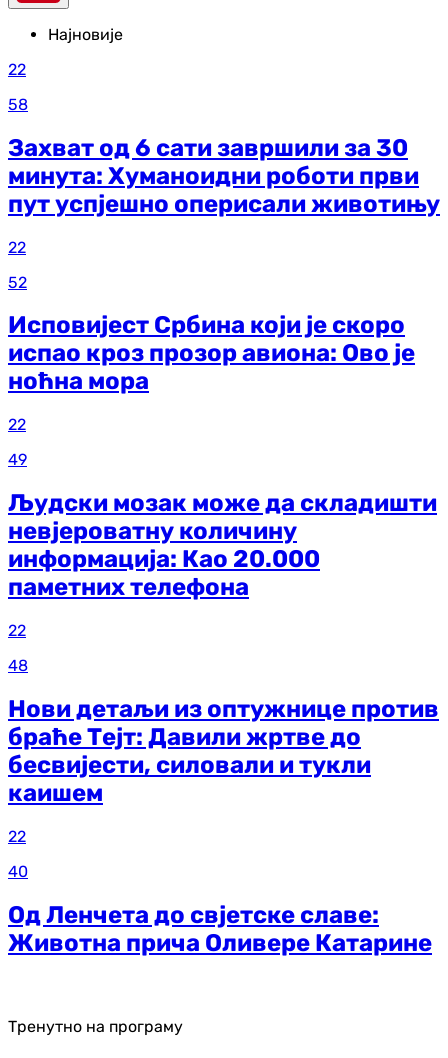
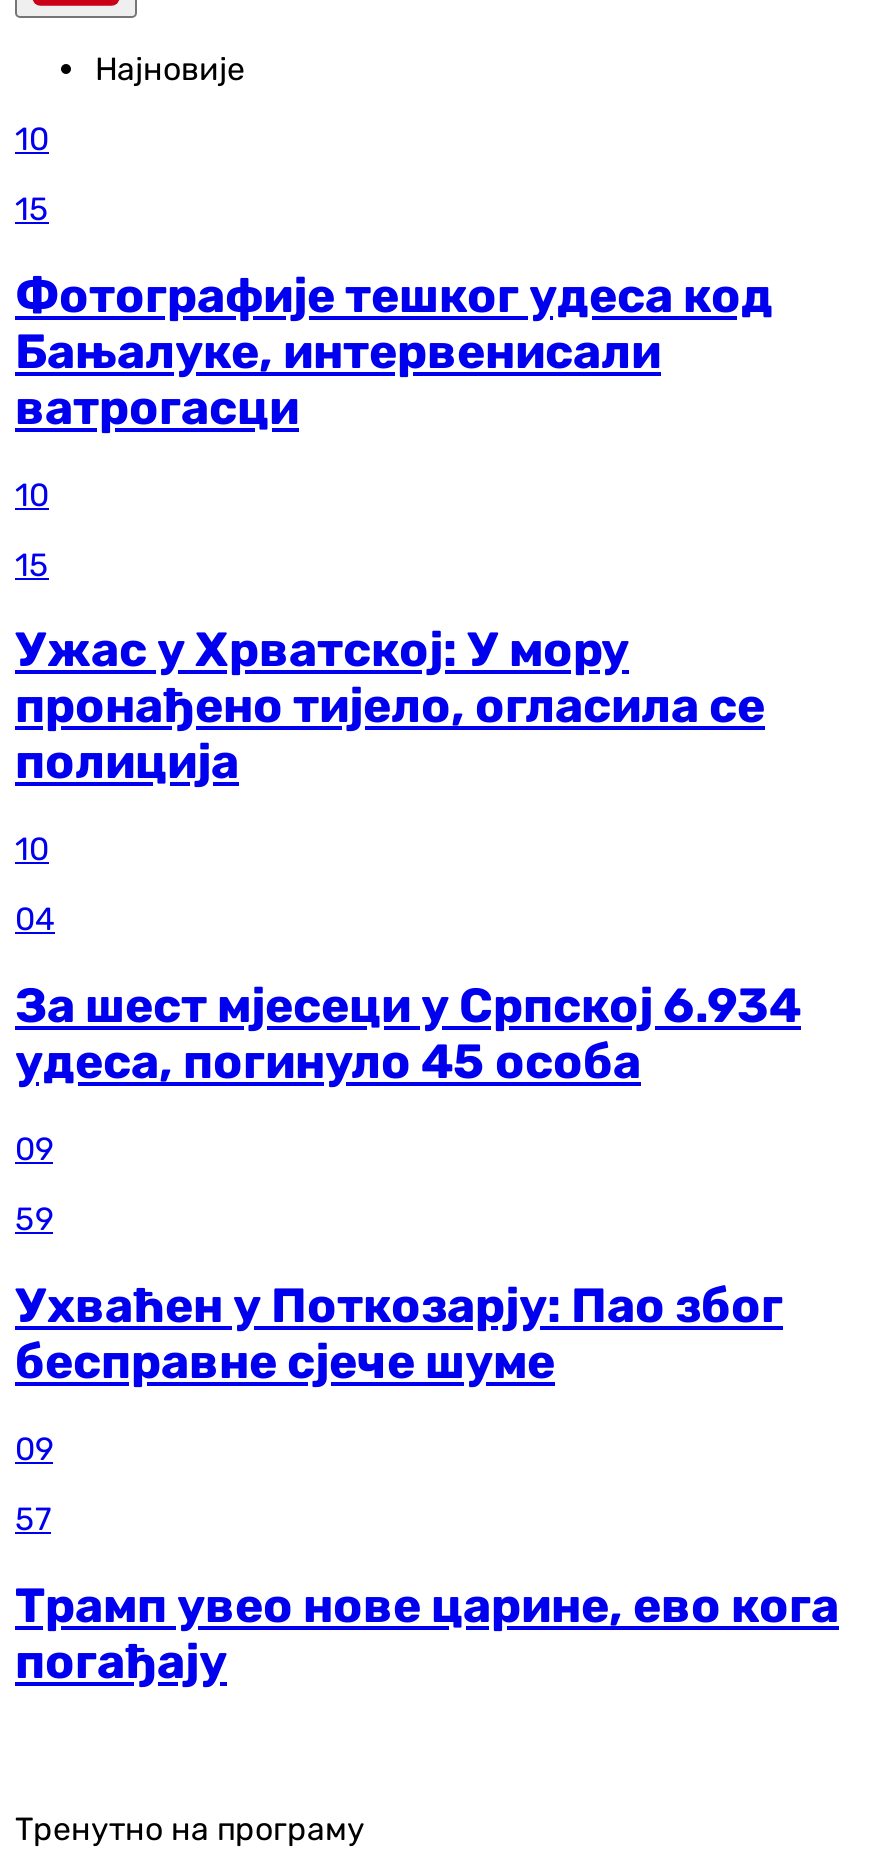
- 22
+ 10

- 58
+ 15

- Захват од 6 сати завршили за 30
- минута: Хуманоидни роботи први
- пут успјешно оперисали животињу
+ Фотографије тешког удеса код
+ Бањалуке, интервенисали
+ ватрогасци

- 22
+ 10

- 52
+ 15

- Исповијест Србина који је скоро
- испао кроз прозор авиона: Ово је
- ноћна мора
+ Ужас у Хрватској: У мору
+ пронађено тијело, огласила се
+ полиција

- 22
+ 10

- 49
+ 04

- Људски мозак може да складишти
- невјероватну количину
- информација: Као 20.000
- паметних телефона
+ За шест мјесеци у Српској 6.934
+ удеса, погинуло 45 особа

- 22
+ 09

- 48
+ 59

- Нови детаљи из оптужнице против
- браће Тејт: Давили жртве до
- бесвијести, силовали и тукли
- каишем
+ Ухваћен у Поткозарју: Пао због
+ бесправне сјече шуме

- 22
+ 09

- 40
+ 57

- Од Ленчета до свјетске славе:
- Животна прича Оливере Катарине
+ Трамп увео нове царине, ево кога
+ погађају
